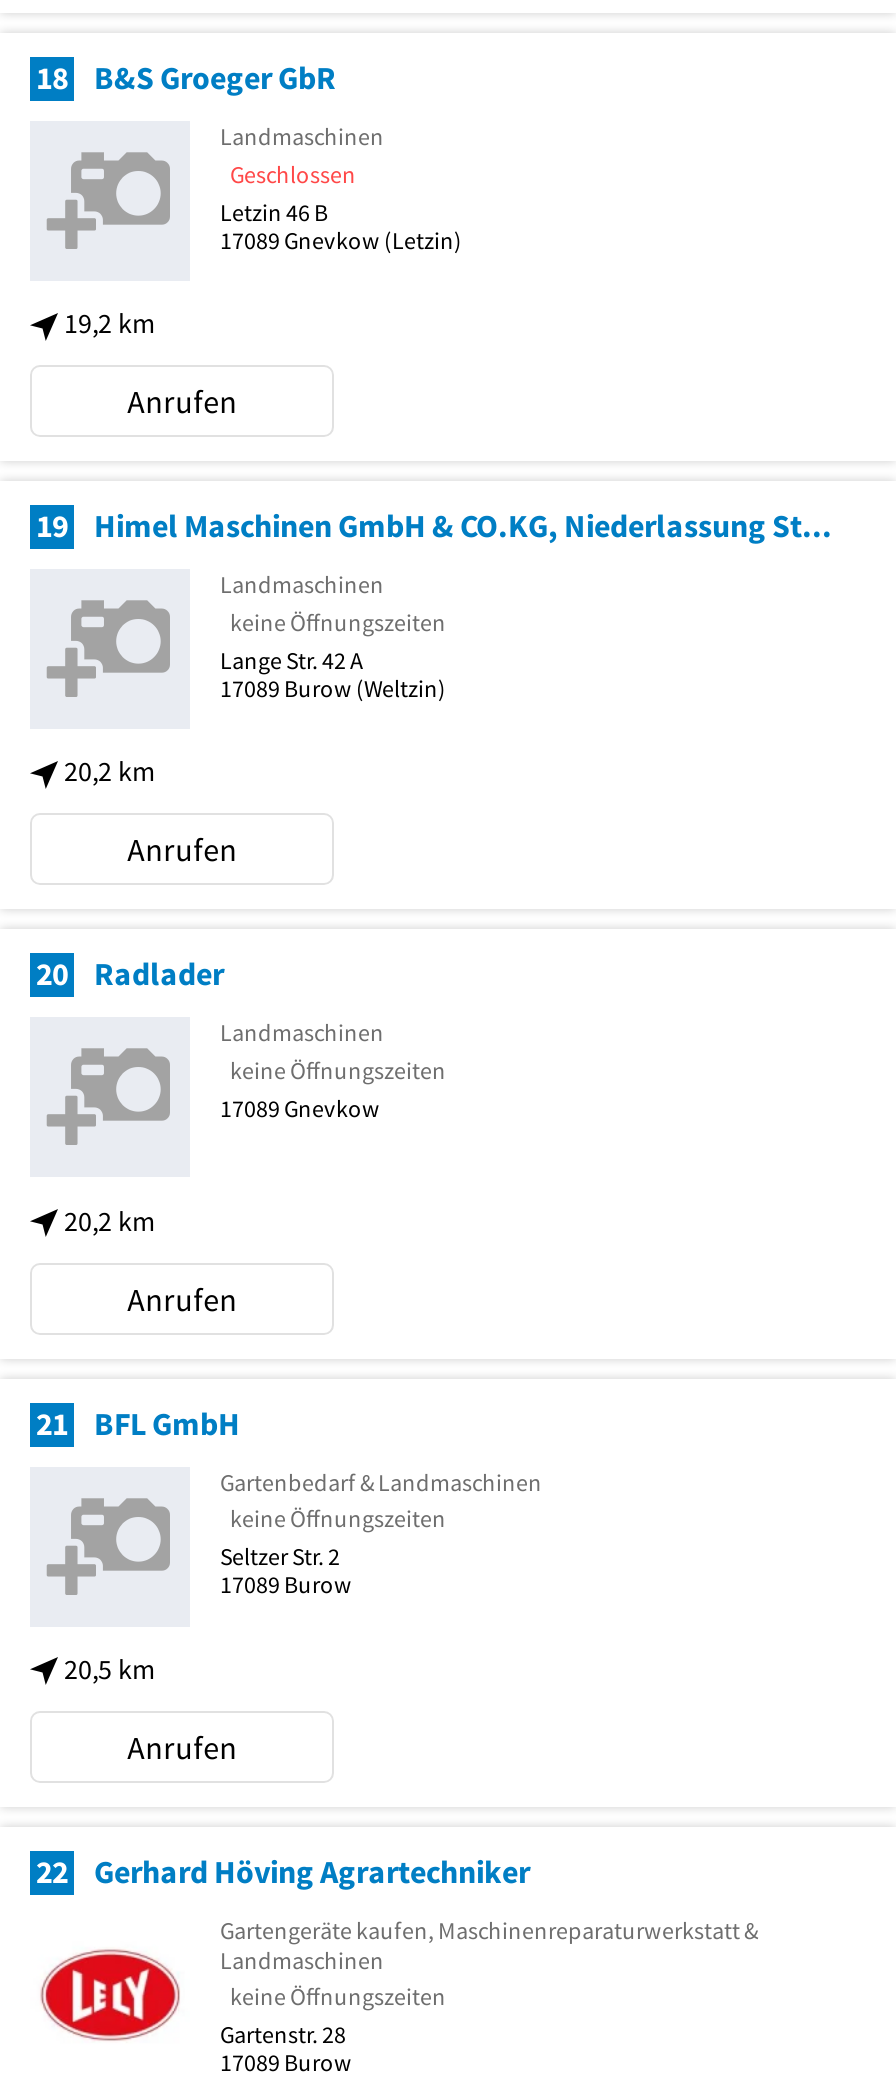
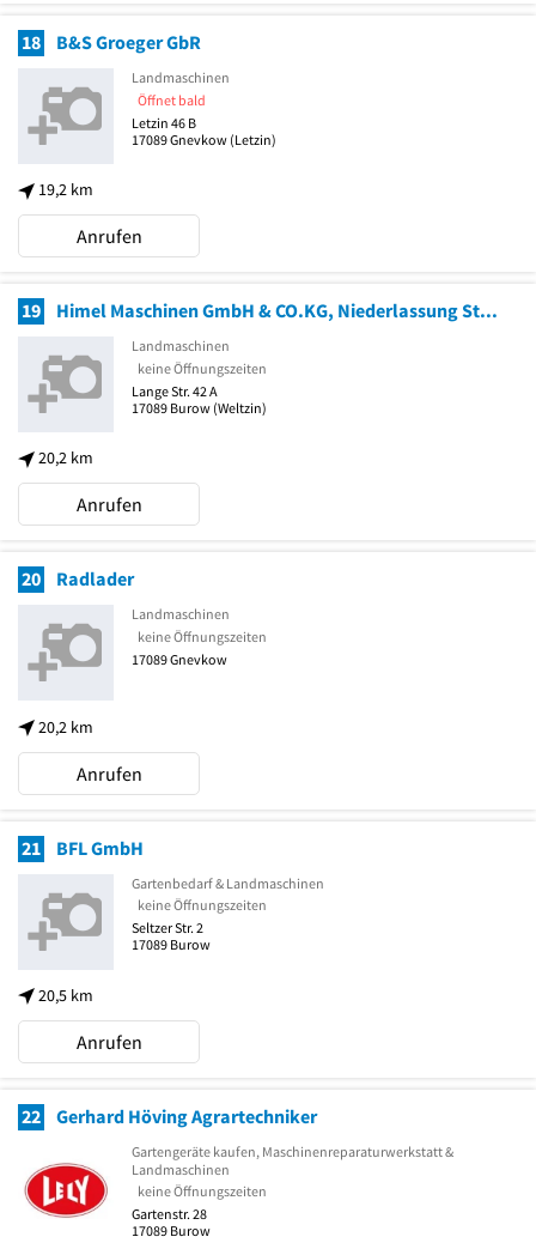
- Geschlossen
+ Öffnet bald
